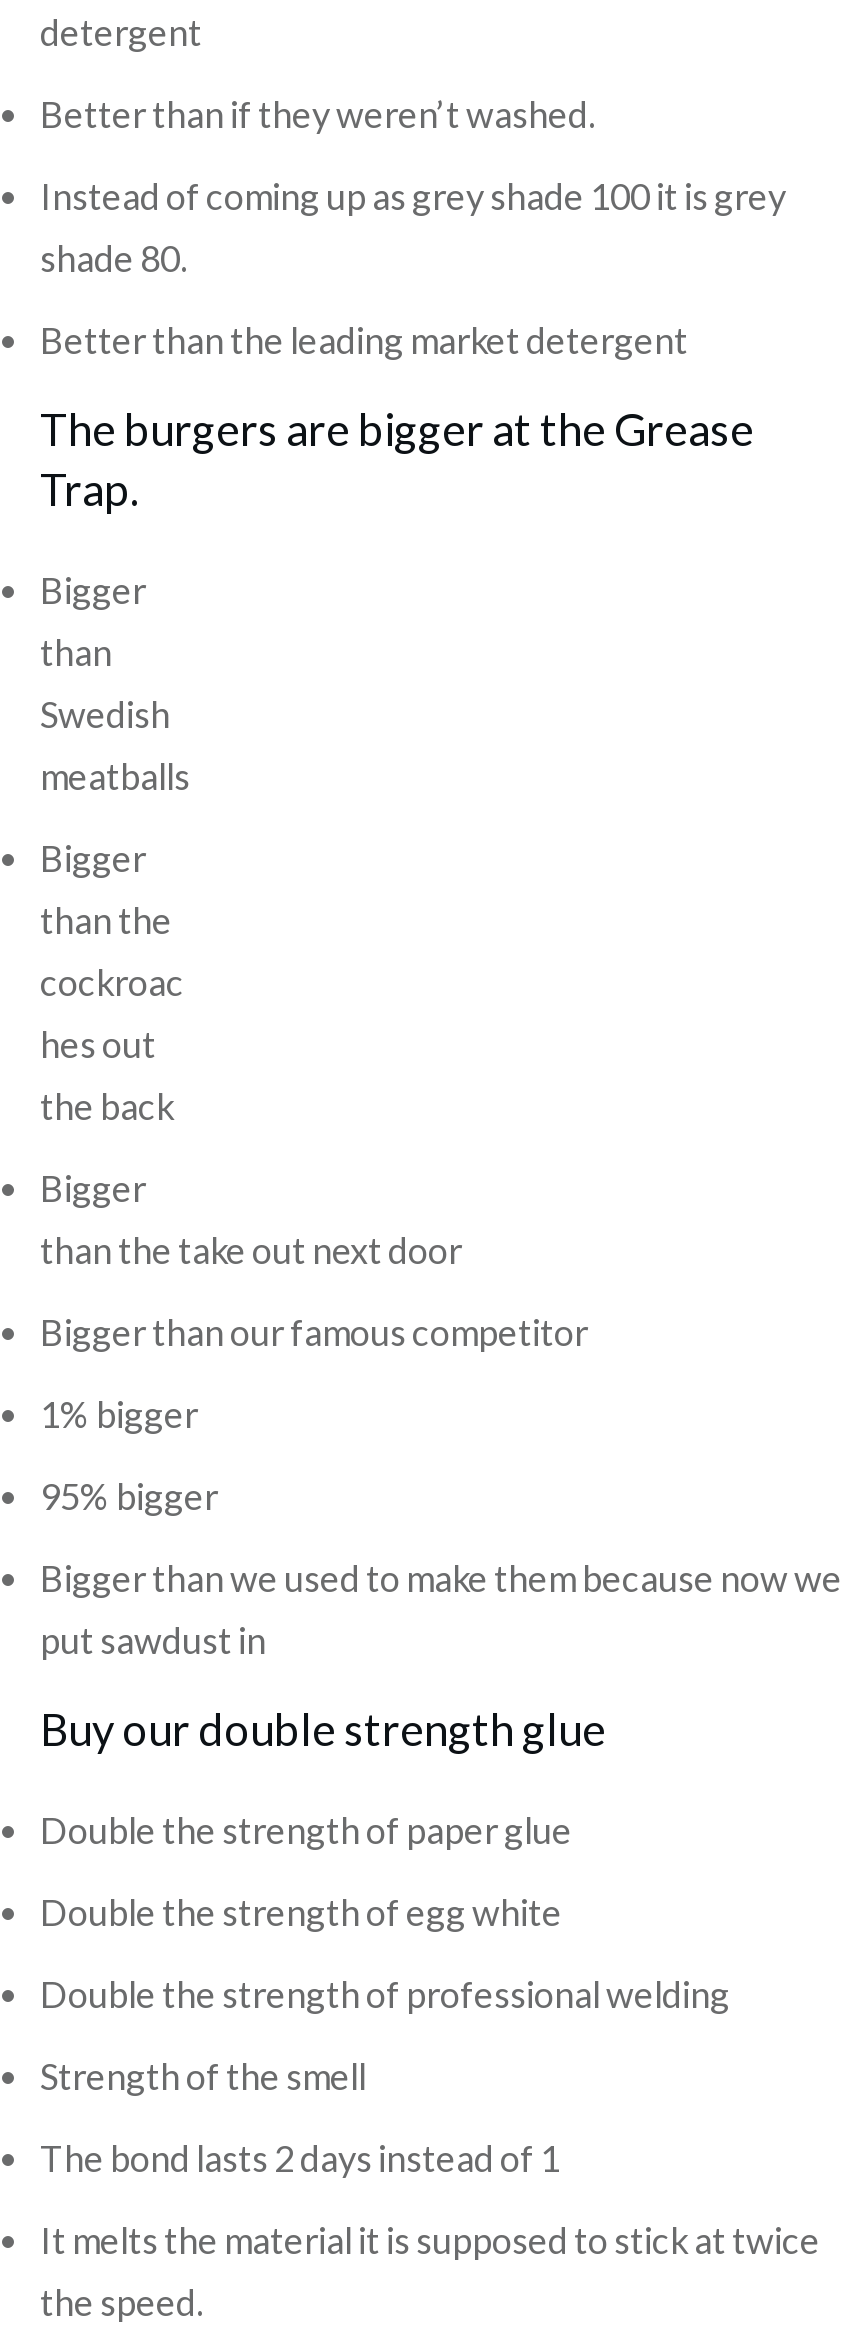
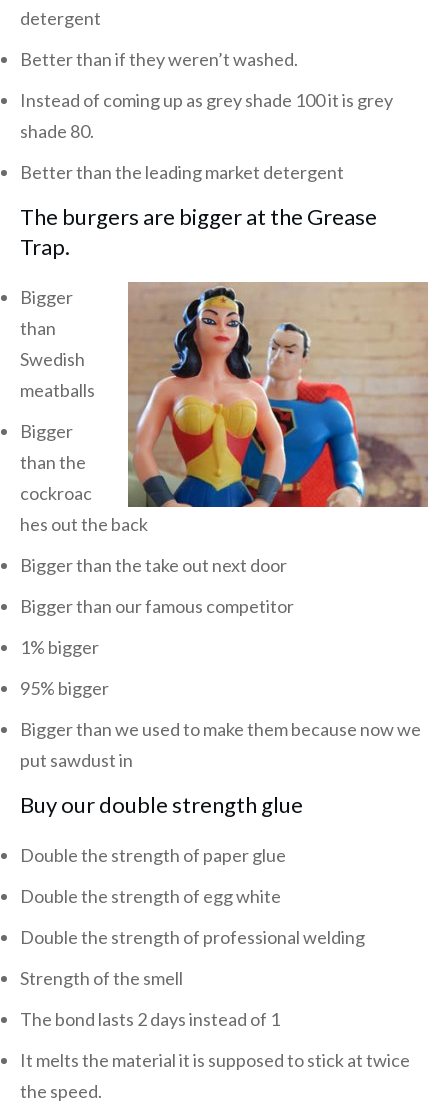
+ [image]
